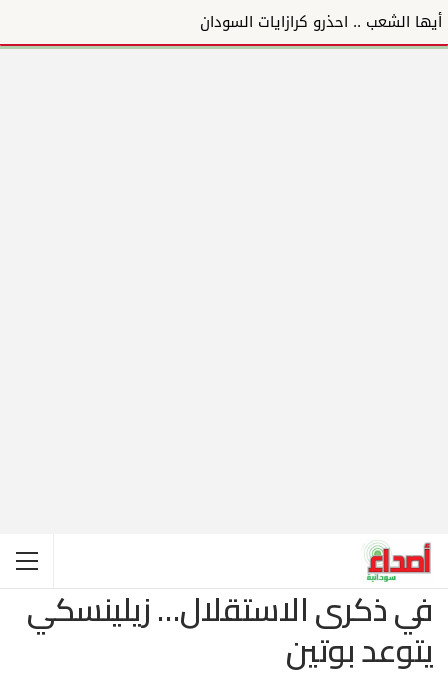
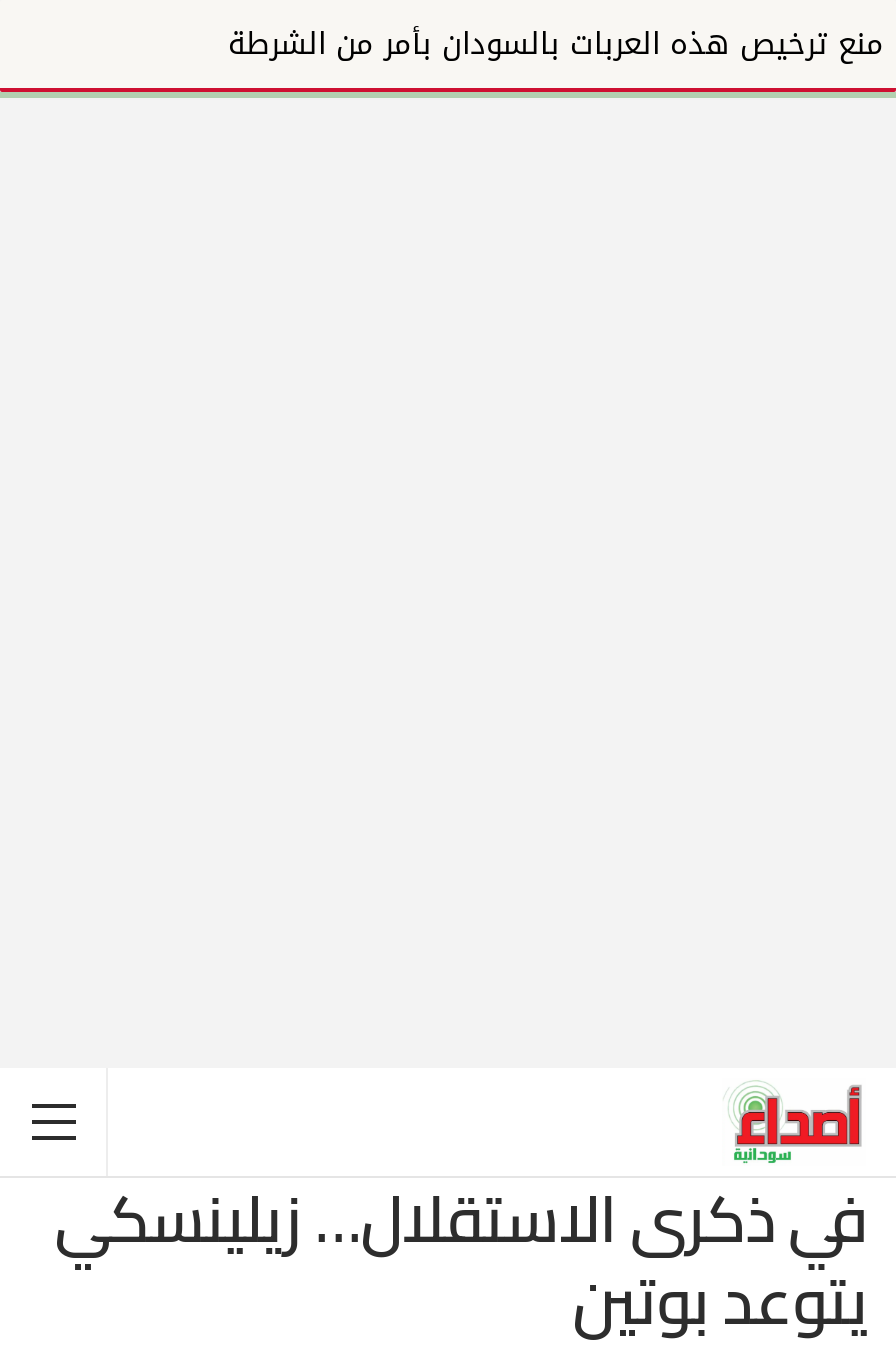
- أيها الشعب .. احذرو كرازايات السودان
+ منع ترخيص هذه العربات بالسودان بأمر من الشرطة
